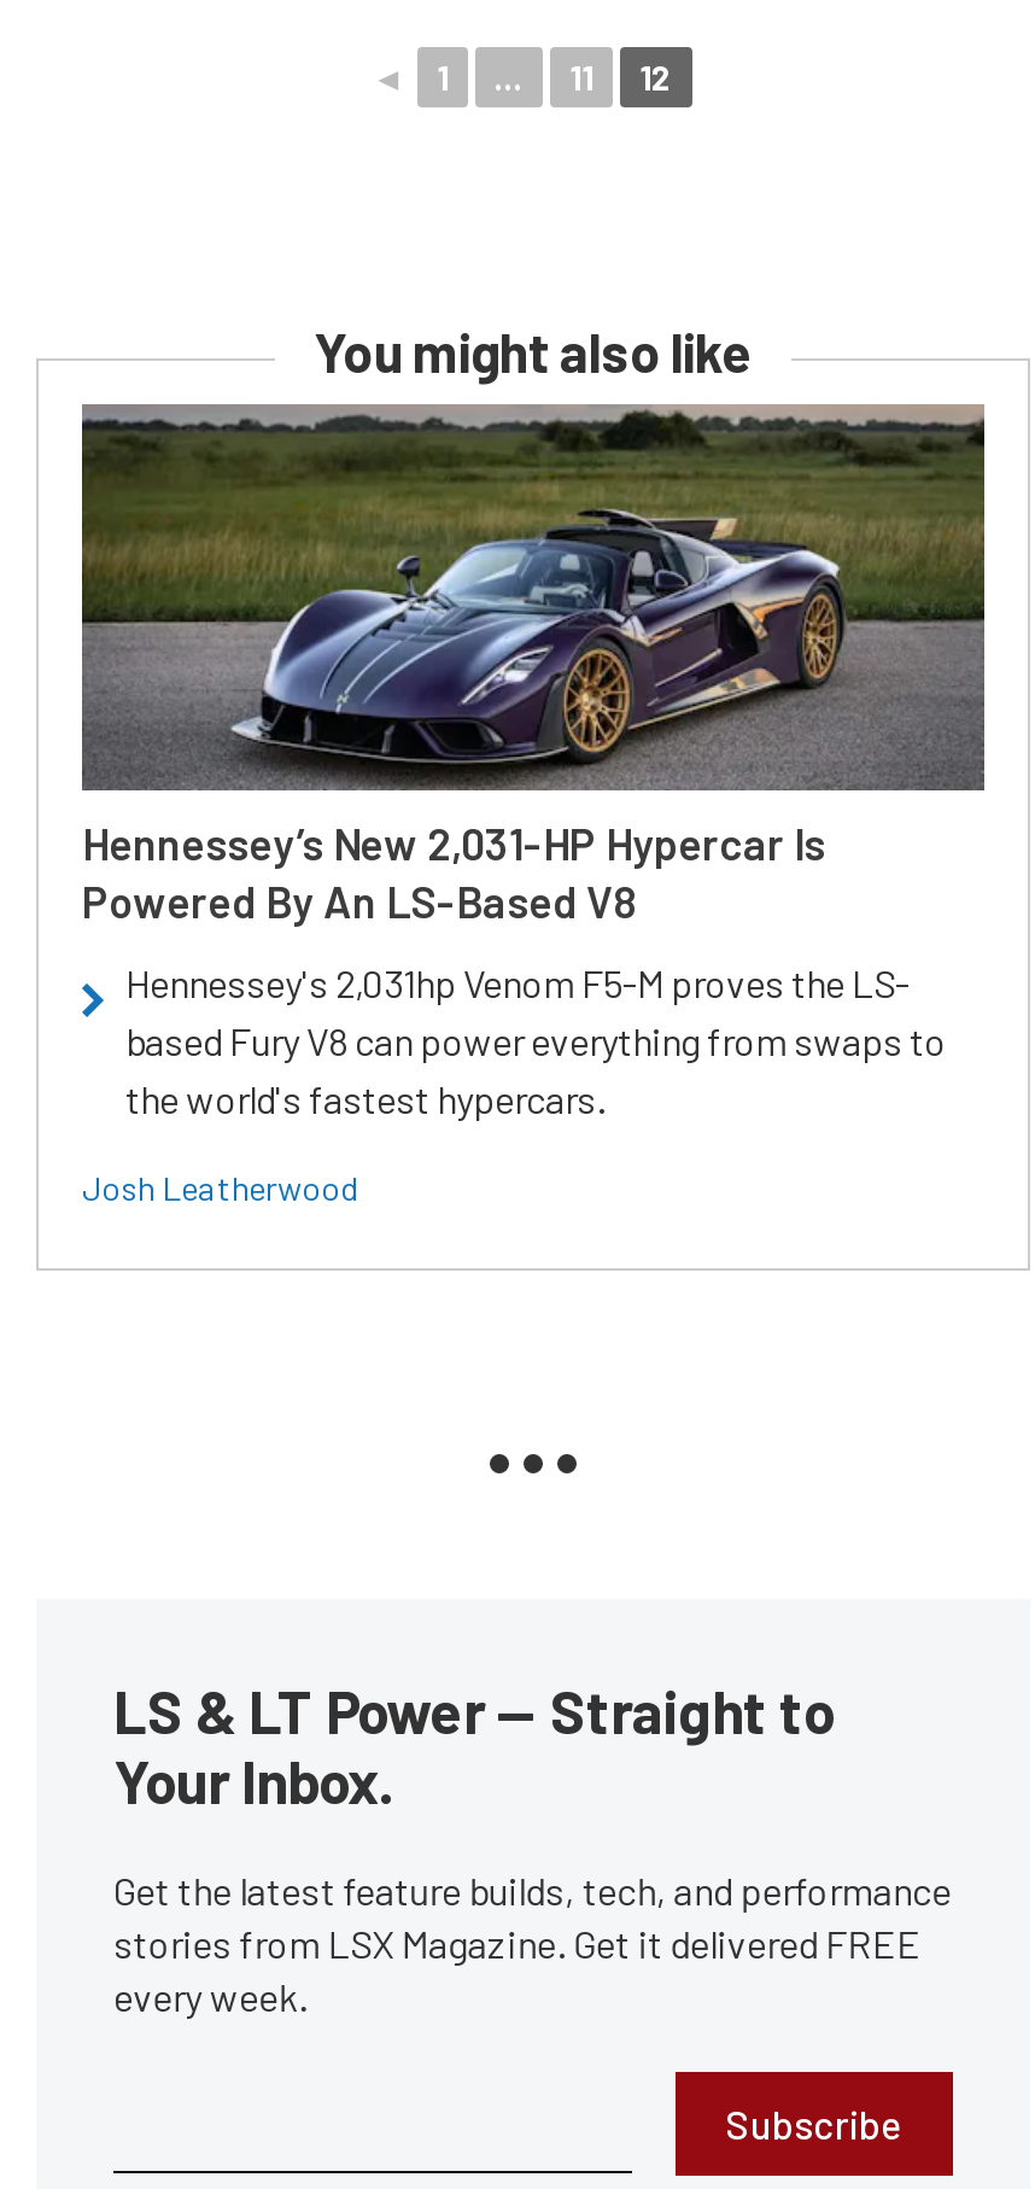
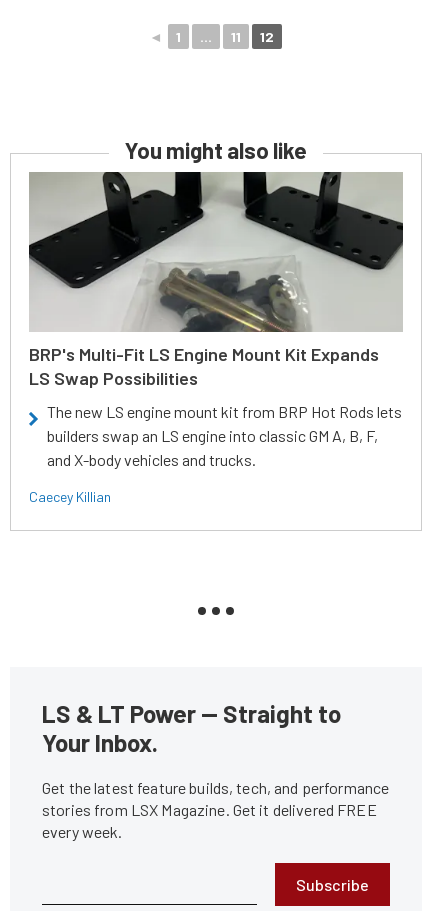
- [image]
- Hennessey’s New 2,031-HP Hypercar Is
- Powered By An LS-Based V8
+ [image]
+ BRP's Multi-Fit LS Engine Mount Kit Expands
+ LS Swap Possibilities

- Hennessey's 2,031hp Venom F5-M proves the LS-
- based Fury V8 can power everything from swaps to
- the world's fastest hypercars.
+ The new LS engine mount kit from BRP Hot Rods lets
+ builders swap an LS engine into classic GM A, B, F,
+ and X-body vehicles and trucks.

- Josh Leatherwood
+ Caecey Killian
